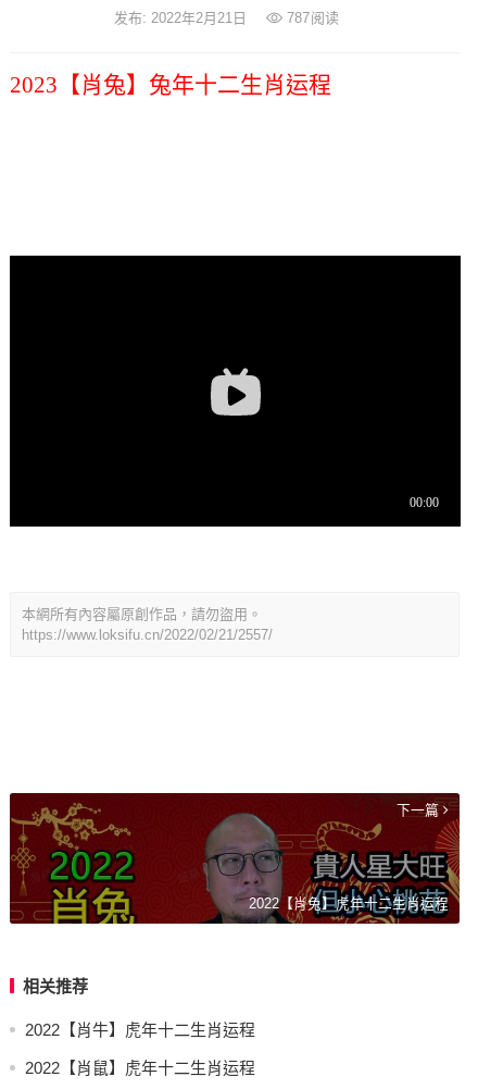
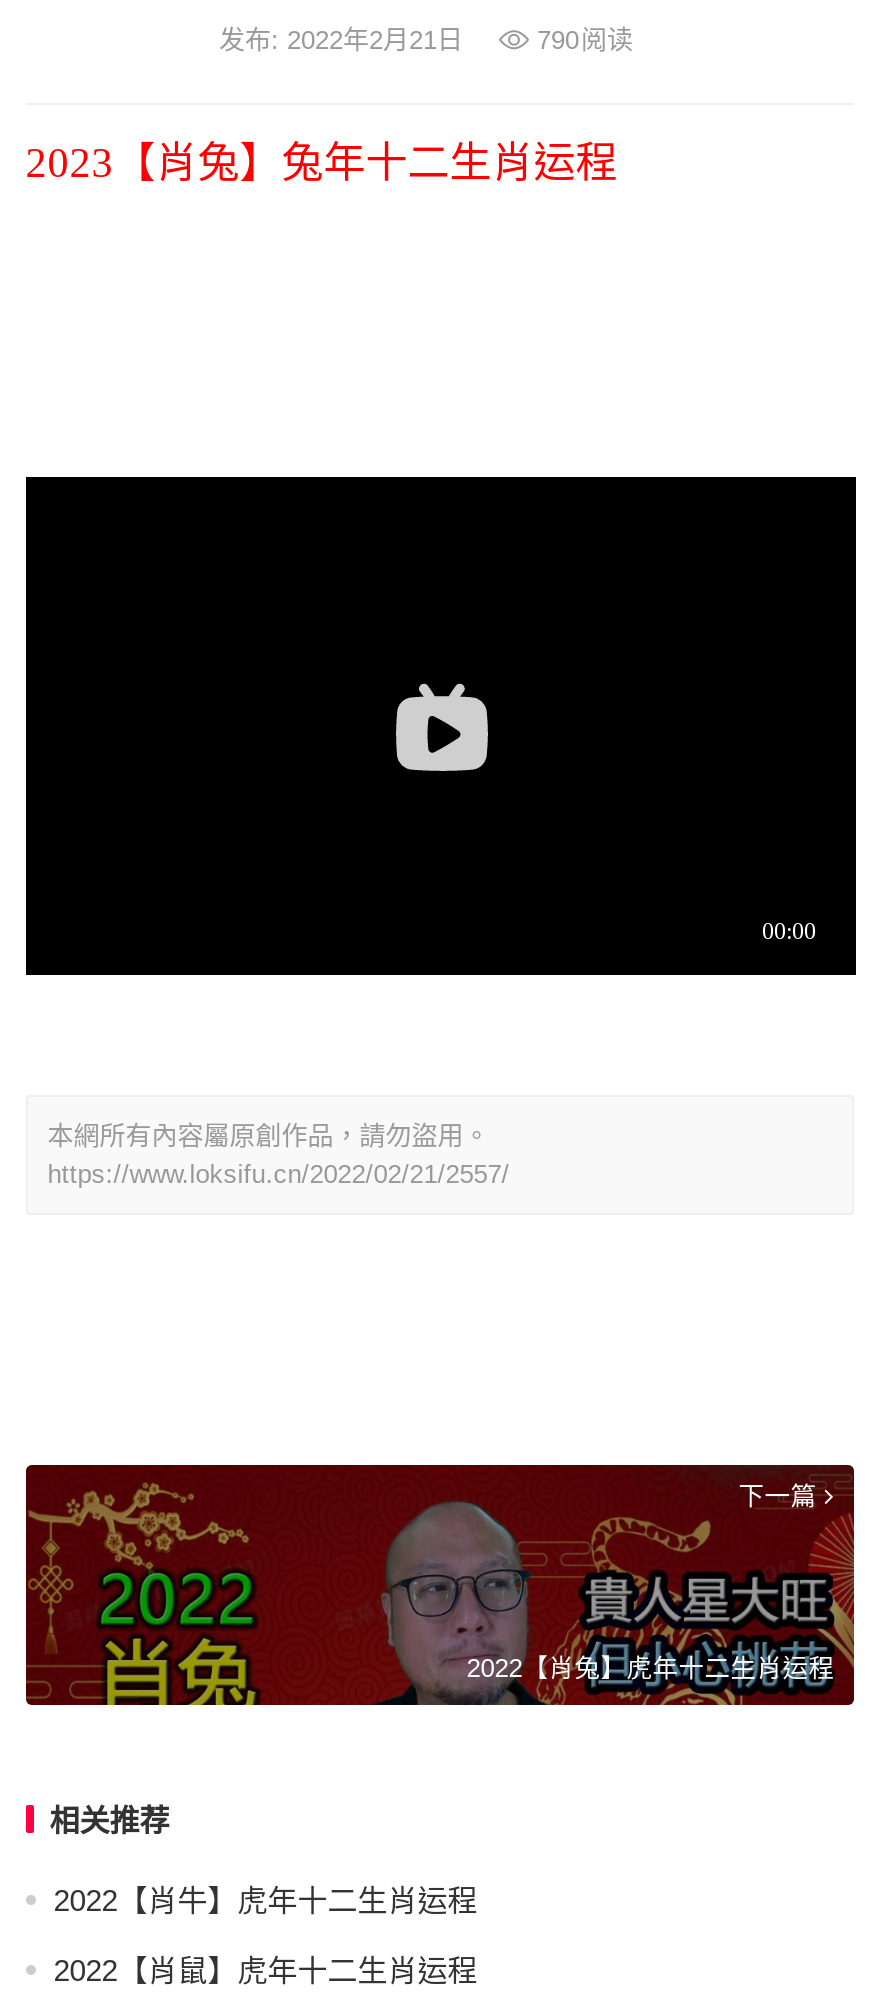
- 发布: 2022年2月21日 787阅读
+ 发布: 2022年2月21日 790阅读
